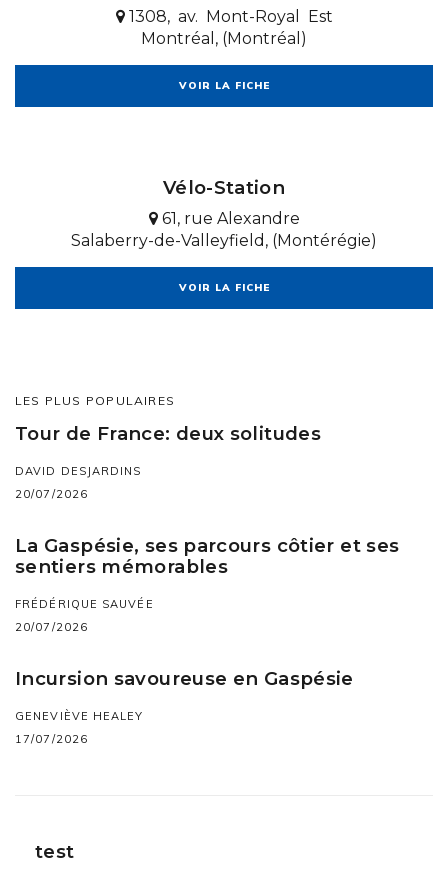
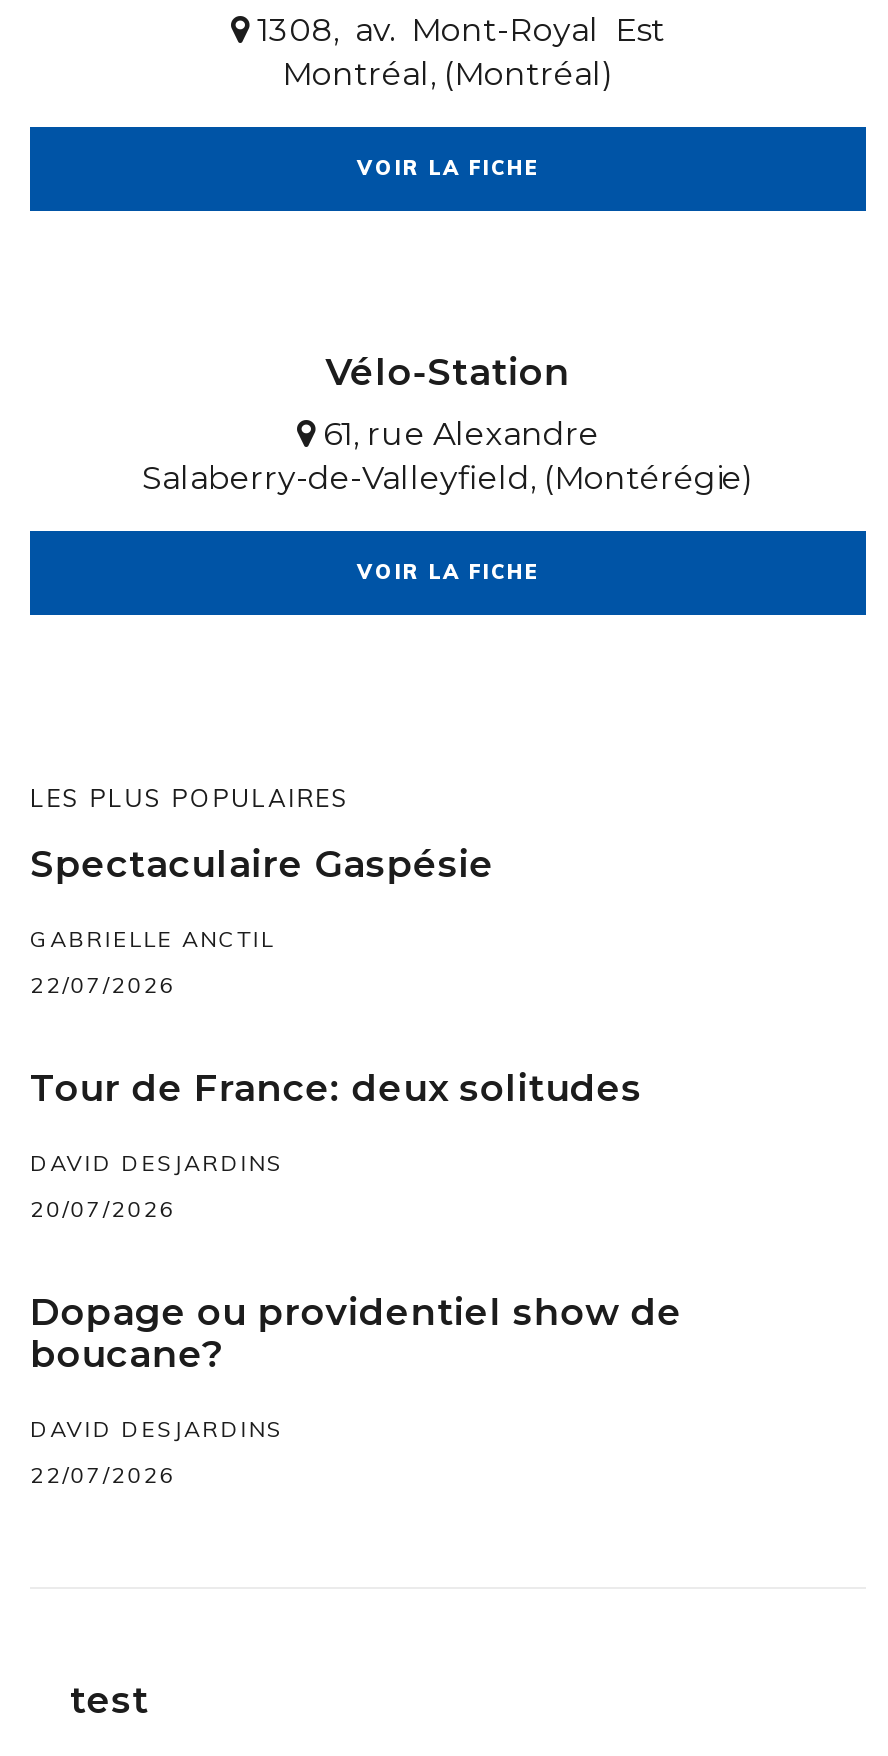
+ Spectaculaire Gaspésie
+ GABRIELLE ANCTIL
+ 22/07/2026

moved down: Tour de France: deux solitudes | DAVID DESJARDINS | 20/07/2026

- La Gaspésie, ses parcours côtier et ses
- sentiers mémorables
- FRÉDÉRIQUE SAUVÉE
- 20/07/2026
- Incursion savoureuse en Gaspésie
- GENEVIÈVE HEALEY
- 17/07/2026
+ Dopage ou providentiel show de
+ boucane?
+ DAVID DESJARDINS
+ 22/07/2026
